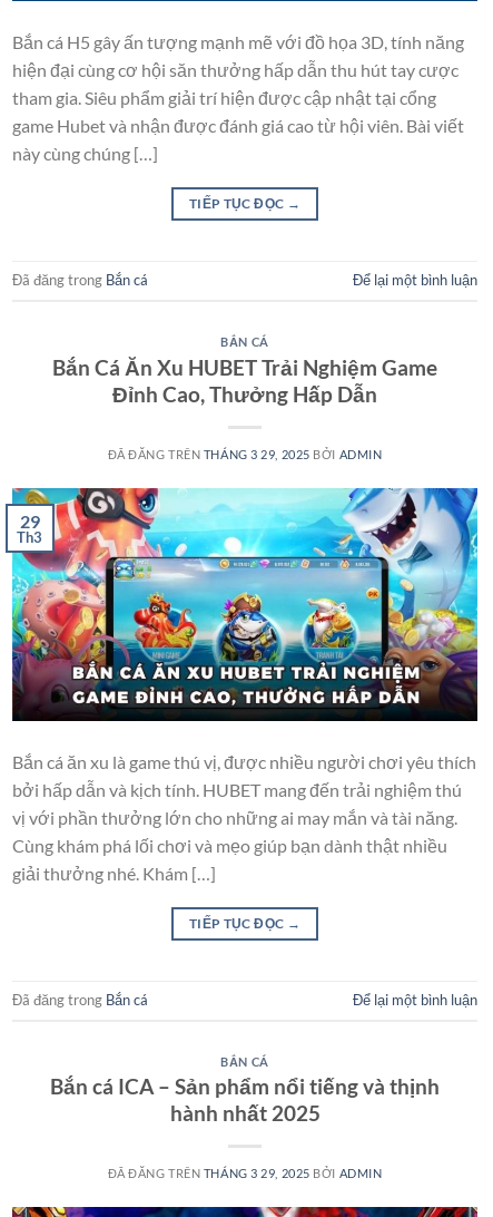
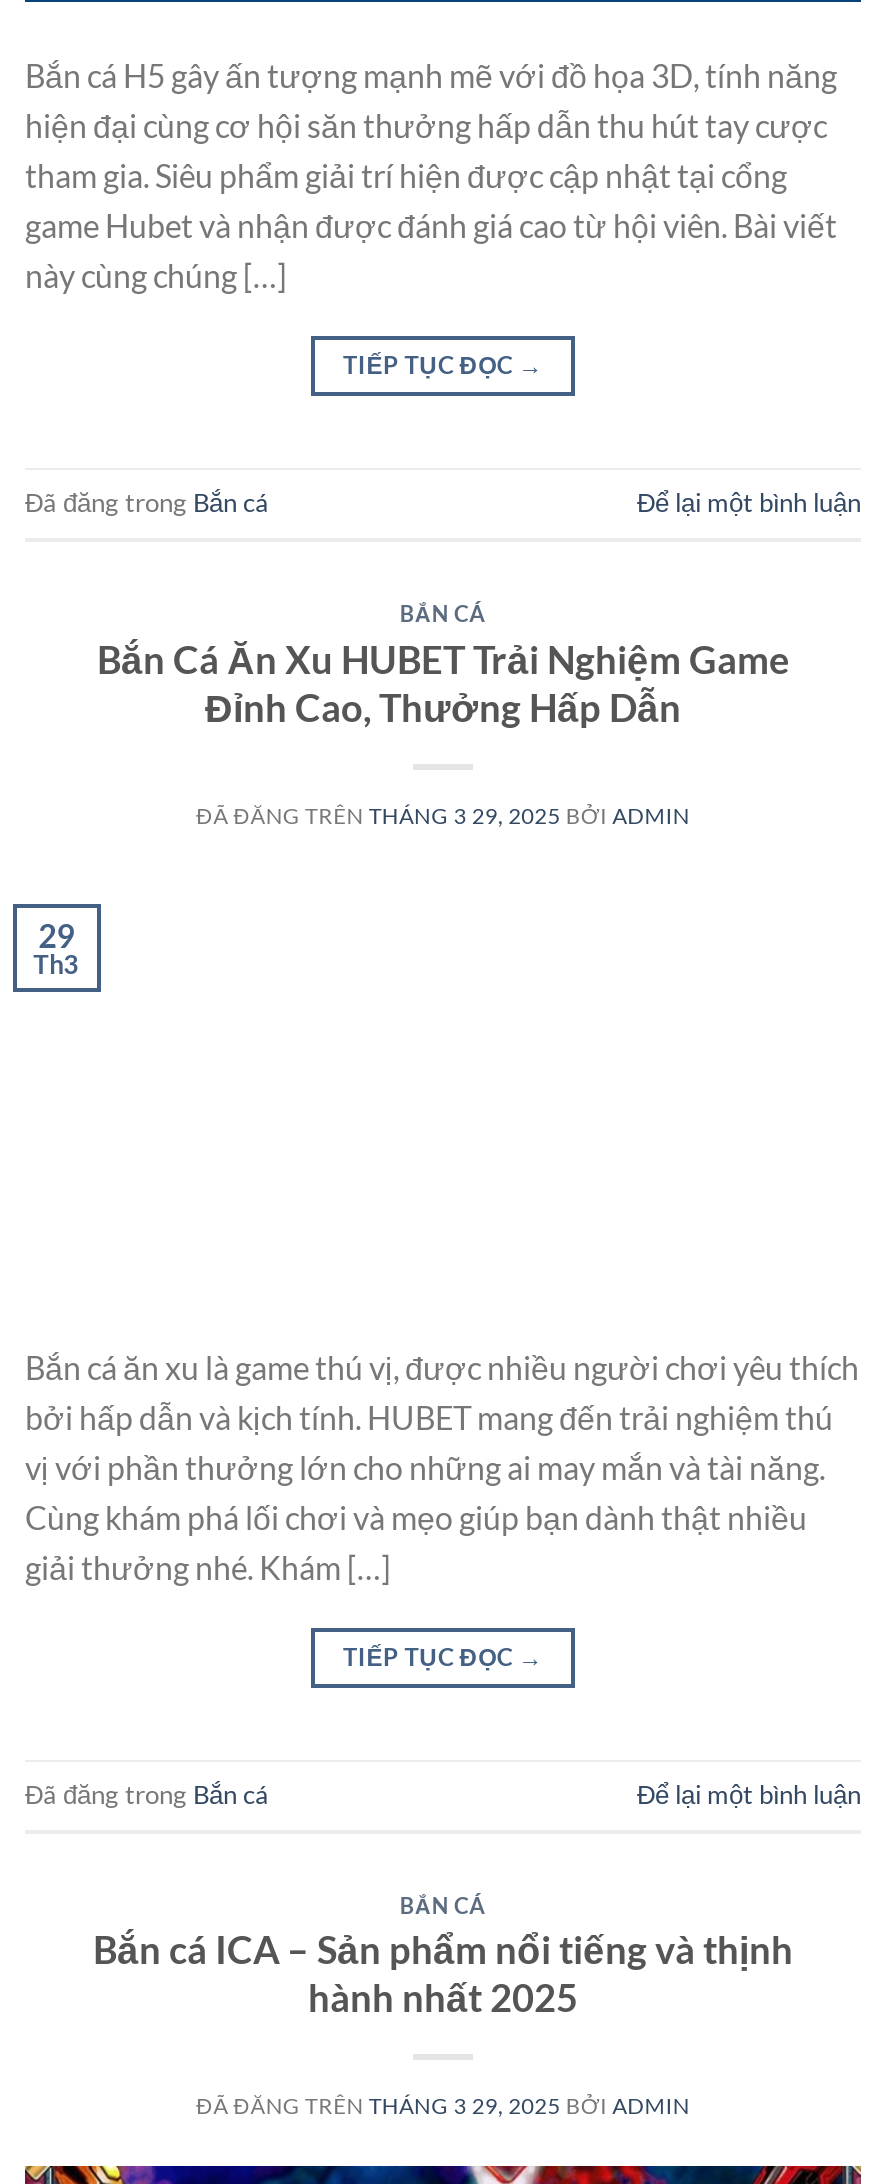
- [image]
